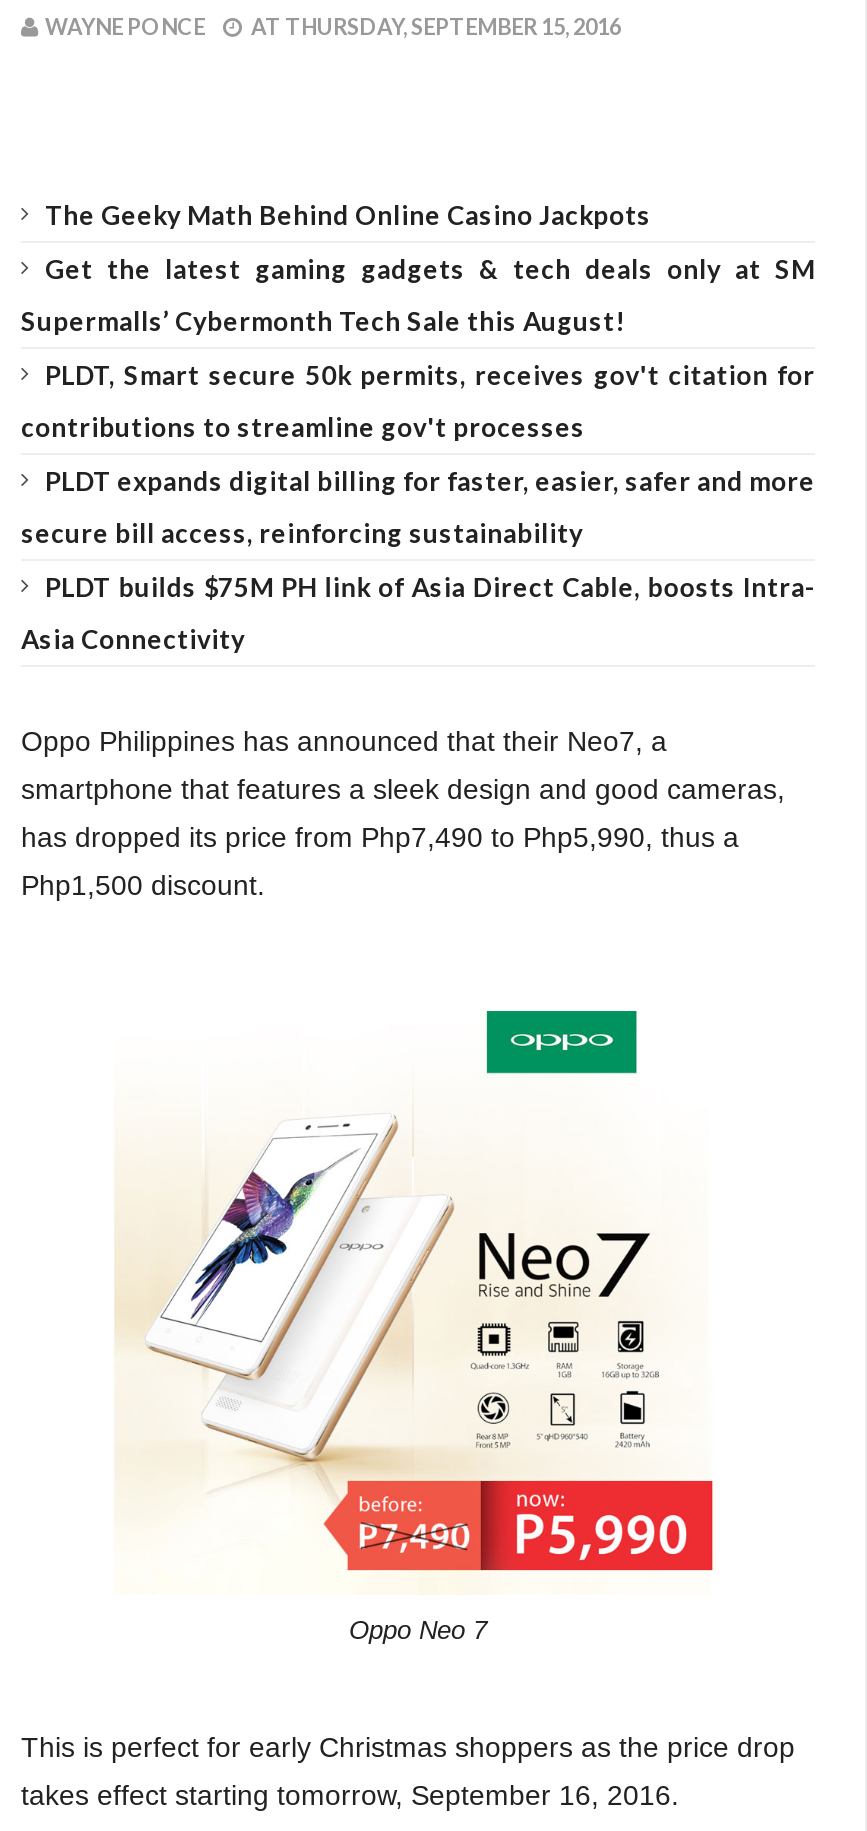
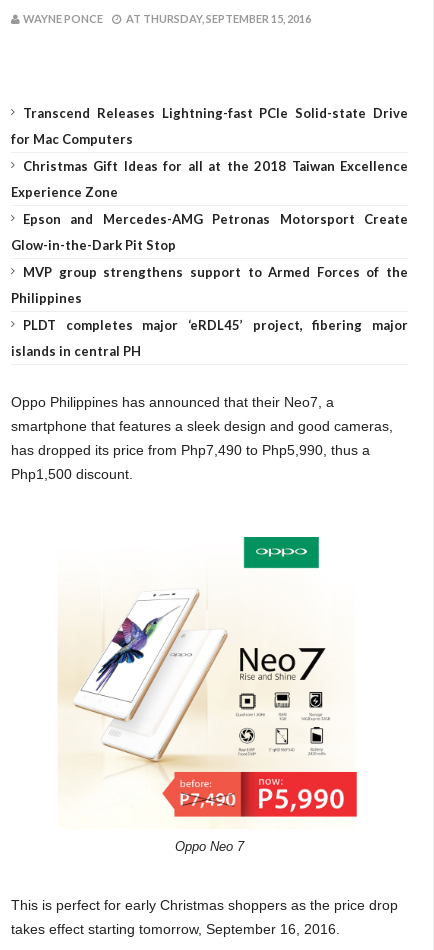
- The Geeky Math Behind Online Casino Jackpots
- Get the latest gaming gadgets & tech deals only at SM
- Supermalls’ Cybermonth Tech Sale this August!
- PLDT, Smart secure 50k permits, receives gov't citation for
- contributions to streamline gov't processes
- PLDT expands digital billing for faster, easier, safer and more
- secure bill access, reinforcing sustainability
- PLDT builds $75M PH link of Asia Direct Cable, boosts Intra-
- Asia Connectivity
+ Transcend Releases Lightning-fast PCIe Solid-state Drive
+ for Mac Computers
+ Christmas Gift Ideas for all at the 2018 Taiwan Excellence
+ Experience Zone
+ Epson and Mercedes-AMG Petronas Motorsport Create
+ Glow-in-the-Dark Pit Stop
+ MVP group strengthens support to Armed Forces of the
+ Philippines
+ PLDT completes major ‘eRDL45’ project, fibering major
+ islands in central PH
